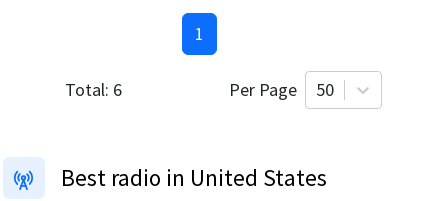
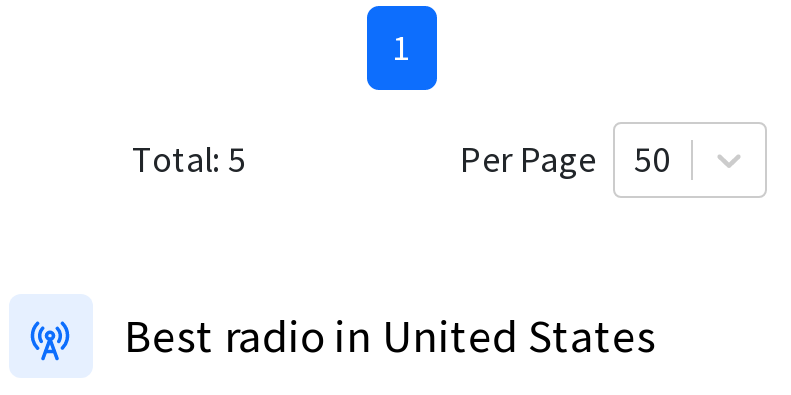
- Total: 6
+ Total: 5
